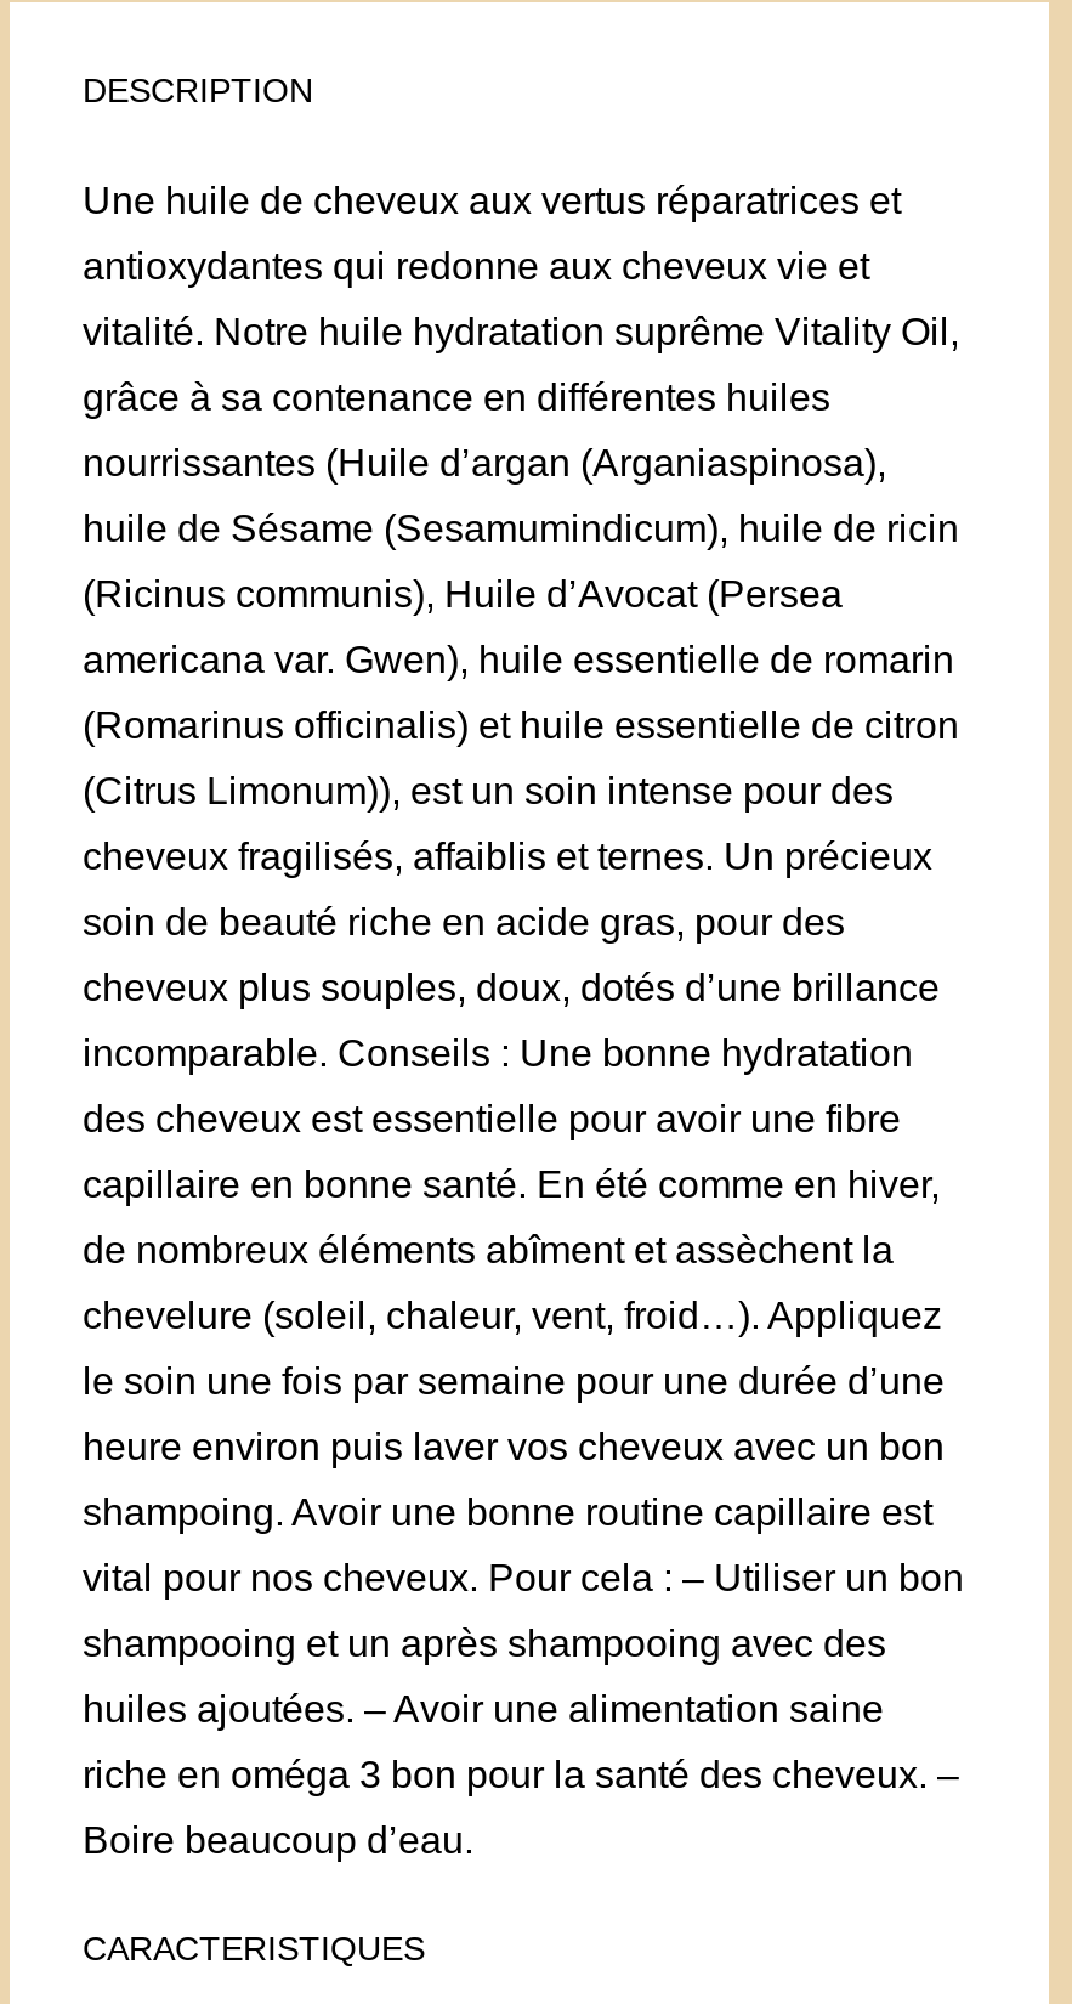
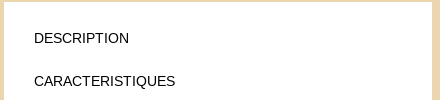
- Une huile de cheveux aux vertus réparatrices et
- antioxydantes qui redonne aux cheveux vie et
- vitalité. Notre huile hydratation suprême Vitality Oil,
- grâce à sa contenance en différentes huiles
- nourrissantes (Huile d’argan (Arganiaspinosa),
- huile de Sésame (Sesamumindicum), huile de ricin
- (Ricinus communis), Huile d’Avocat (Persea
- americana var. Gwen), huile essentielle de romarin
- (Romarinus officinalis) et huile essentielle de citron
- (Citrus Limonum)), est un soin intense pour des
- cheveux fragilisés, affaiblis et ternes. Un précieux
- soin de beauté riche en acide gras, pour des
- cheveux plus souples, doux, dotés d’une brillance
- incomparable. Conseils : Une bonne hydratation
- des cheveux est essentielle pour avoir une fibre
- capillaire en bonne santé. En été comme en hiver,
- de nombreux éléments abîment et assèchent la
- chevelure (soleil, chaleur, vent, froid…). Appliquez
- le soin une fois par semaine pour une durée d’une
- heure environ puis laver vos cheveux avec un bon
- shampoing. Avoir une bonne routine capillaire est
- vital pour nos cheveux. Pour cela : – Utiliser un bon
- shampooing et un après shampooing avec des
- huiles ajoutées. – Avoir une alimentation saine
- riche en oméga 3 bon pour la santé des cheveux. –
- Boire beaucoup d’eau.
